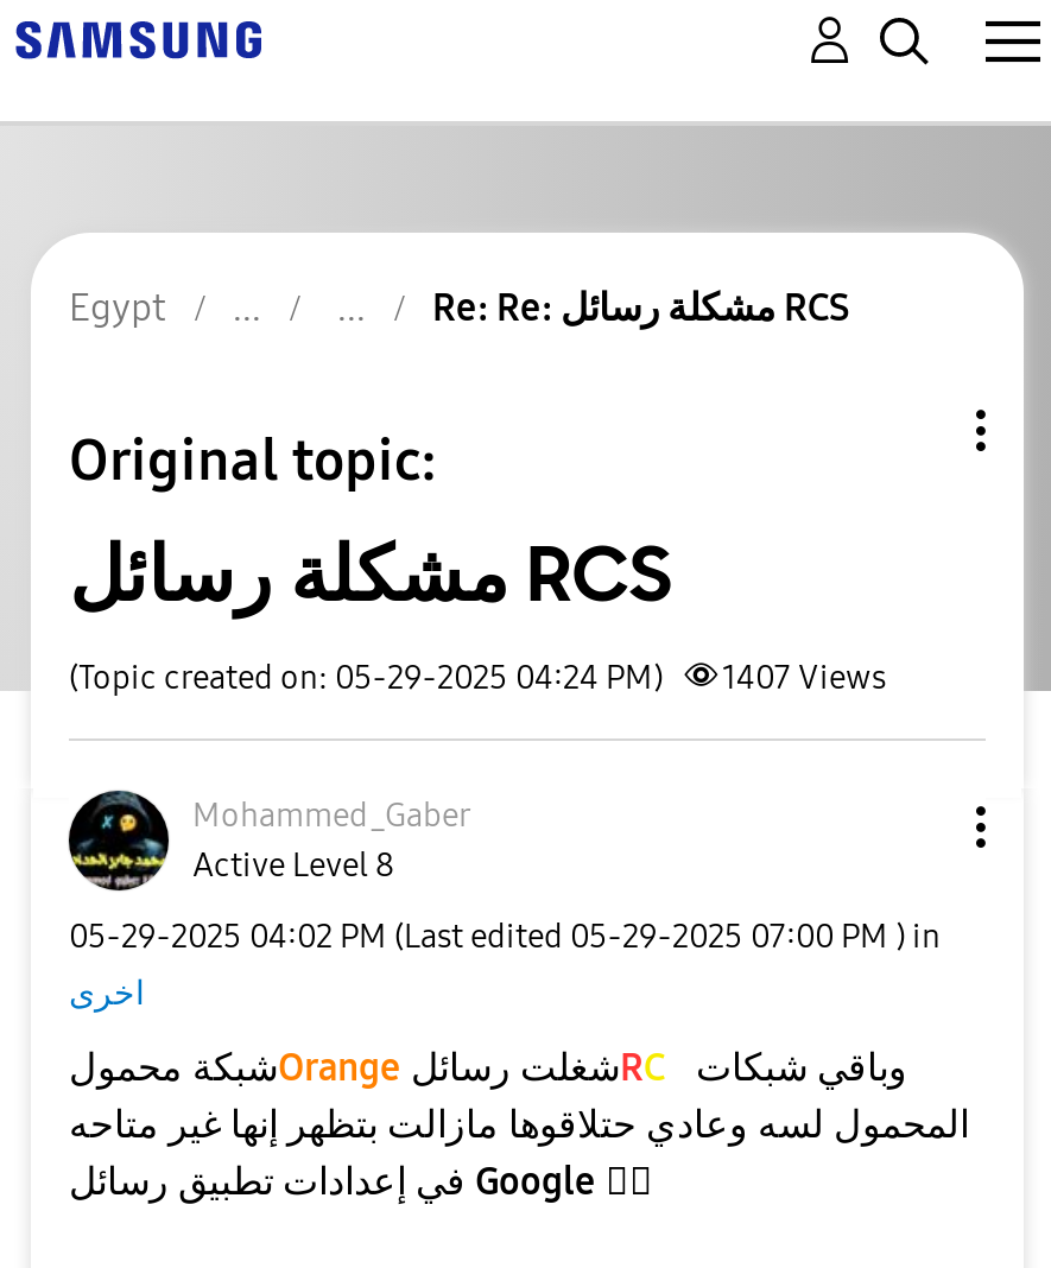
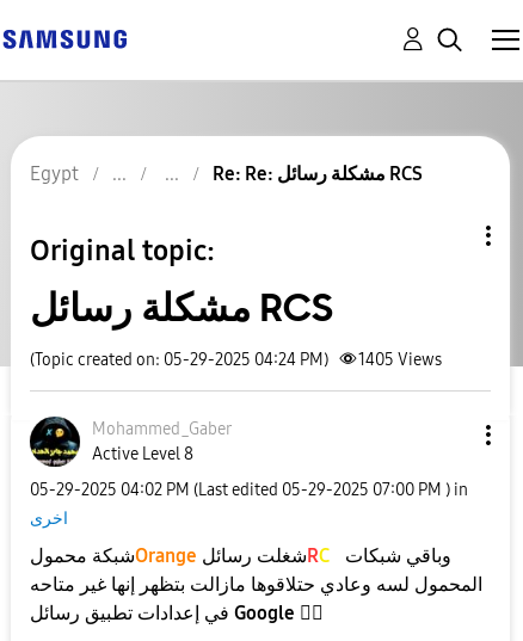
- (Topic created on: 05-29-2025 04:24 PM) 1407 Views
+ (Topic created on: 05-29-2025 04:24 PM) 1405 Views
